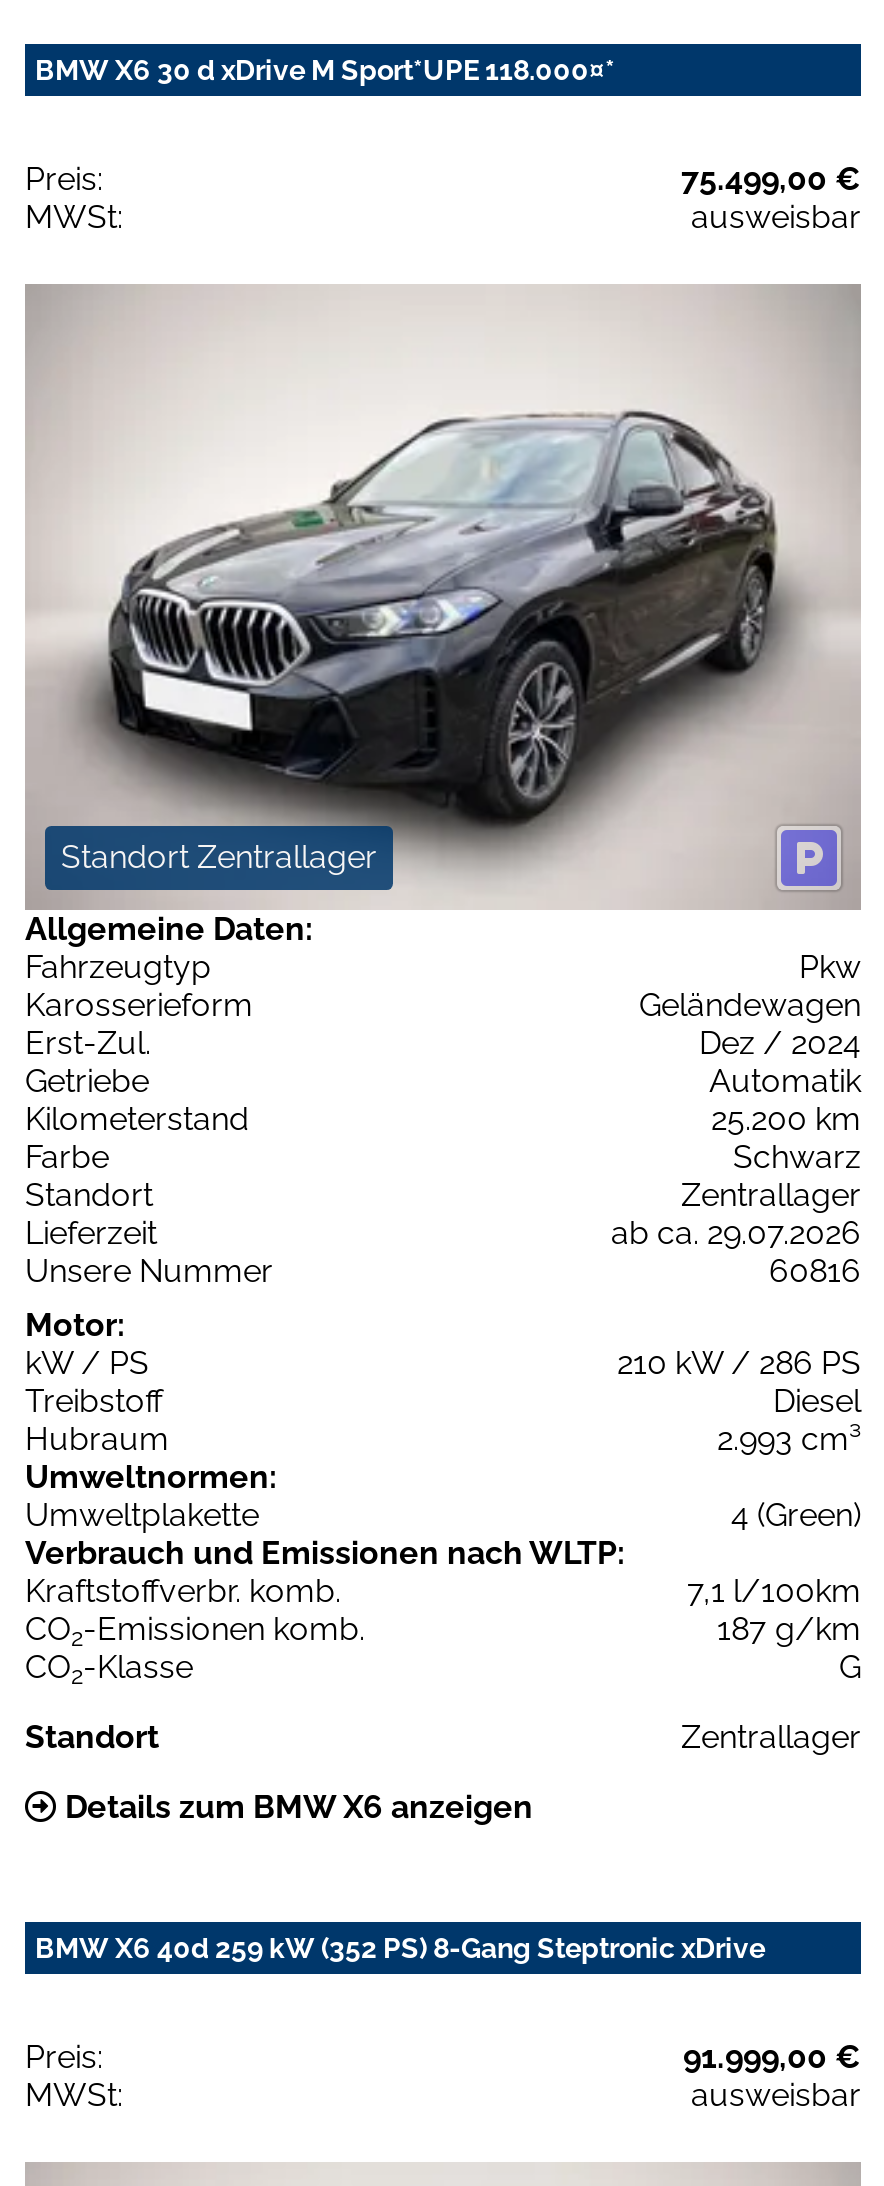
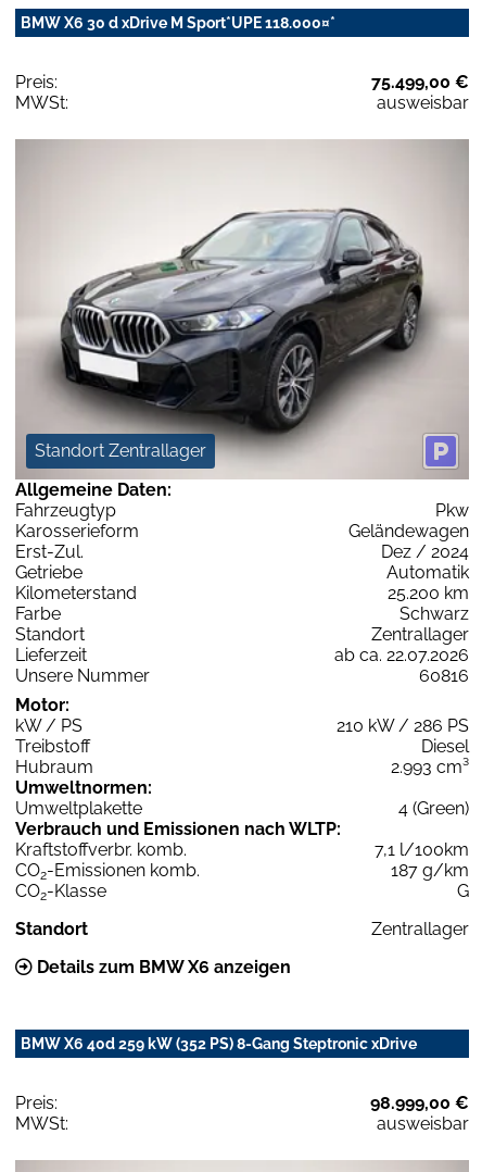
- ab ca. 29.07.2026
+ ab ca. 22.07.2026

- 91.999,00 €
+ 98.999,00 €
